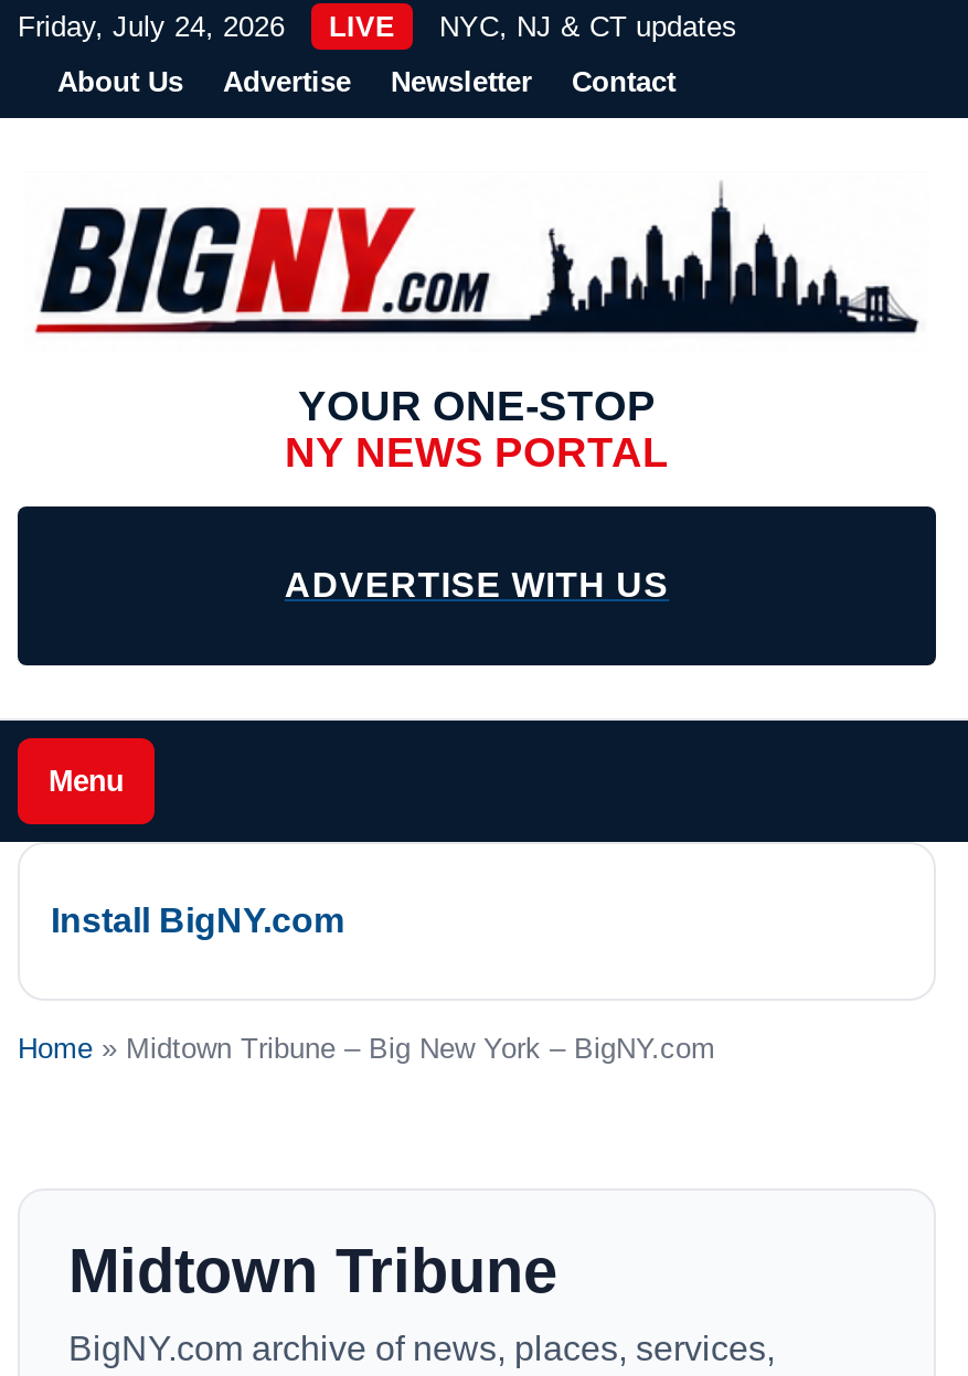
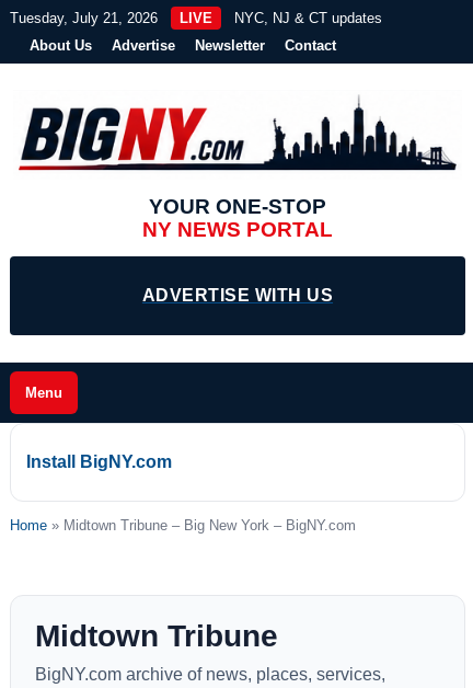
- Friday, July 24, 2026 LIVE NYC, NJ & CT updates
+ Tuesday, July 21, 2026 LIVE NYC, NJ & CT updates
